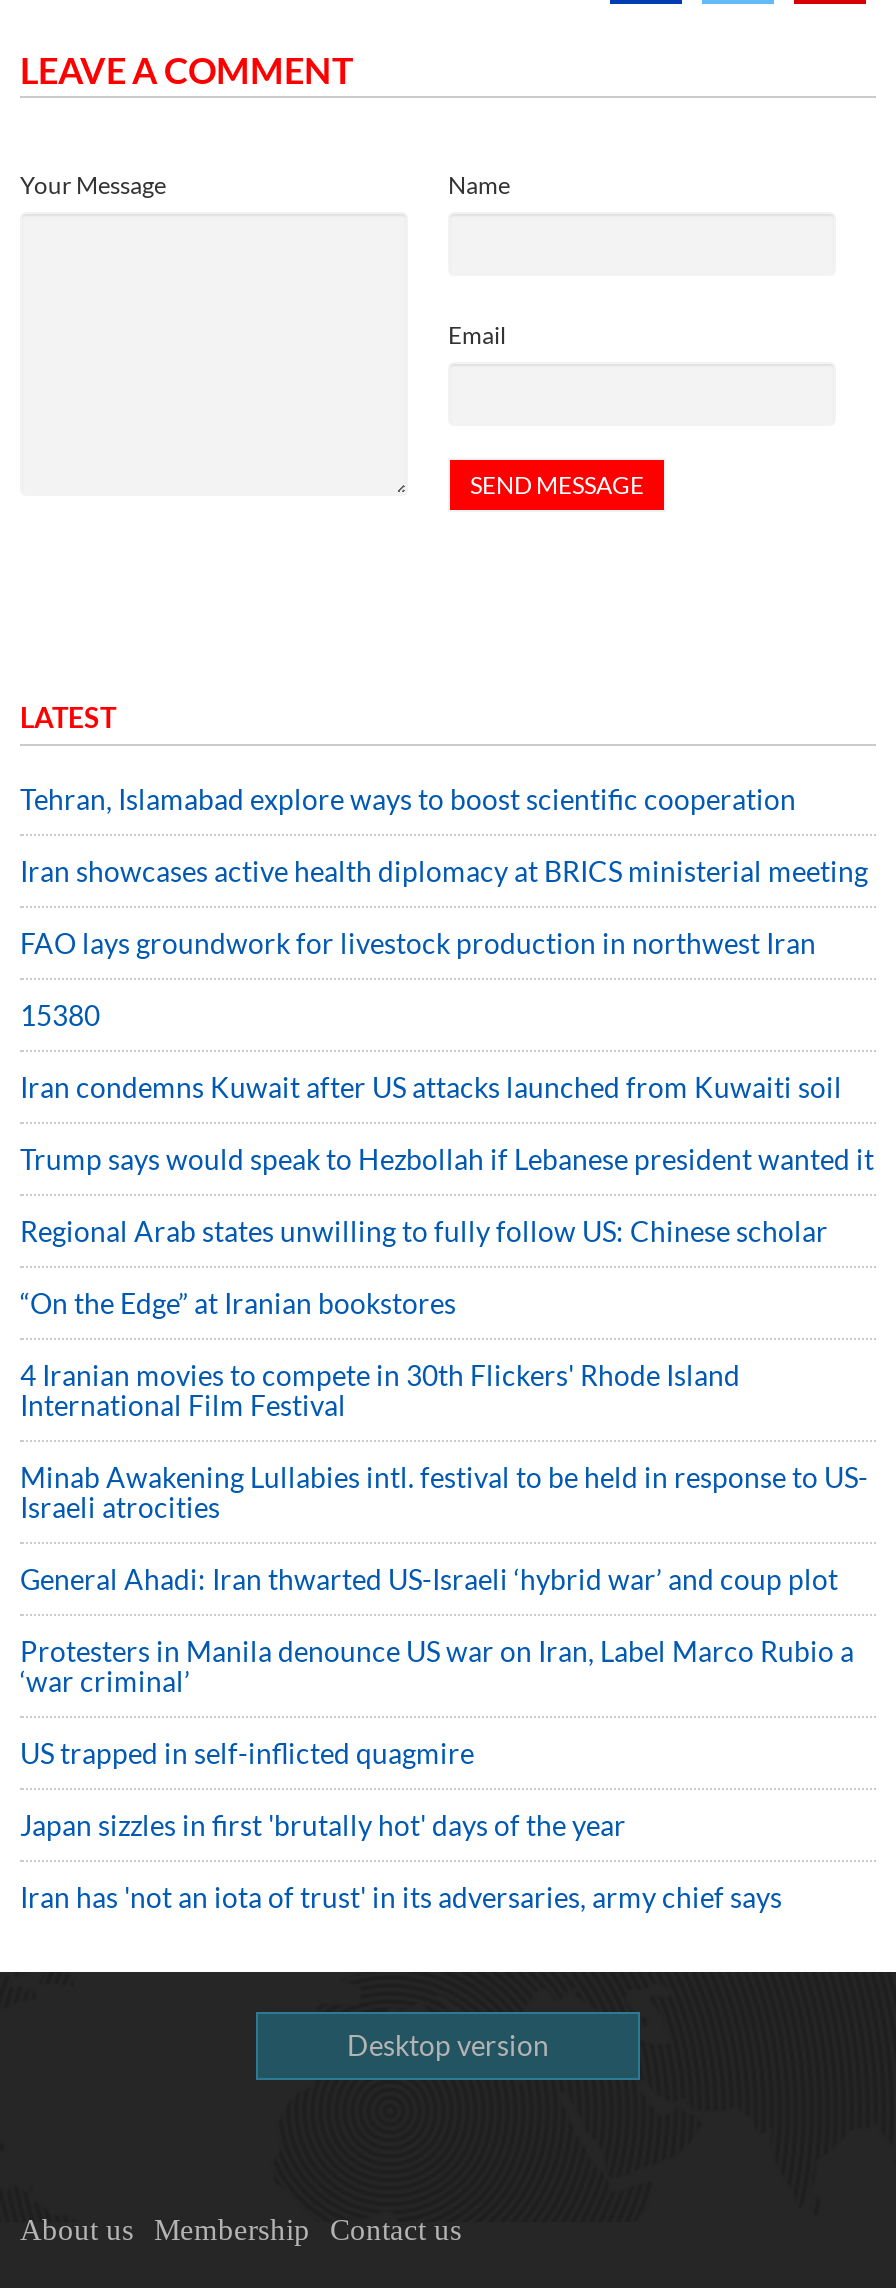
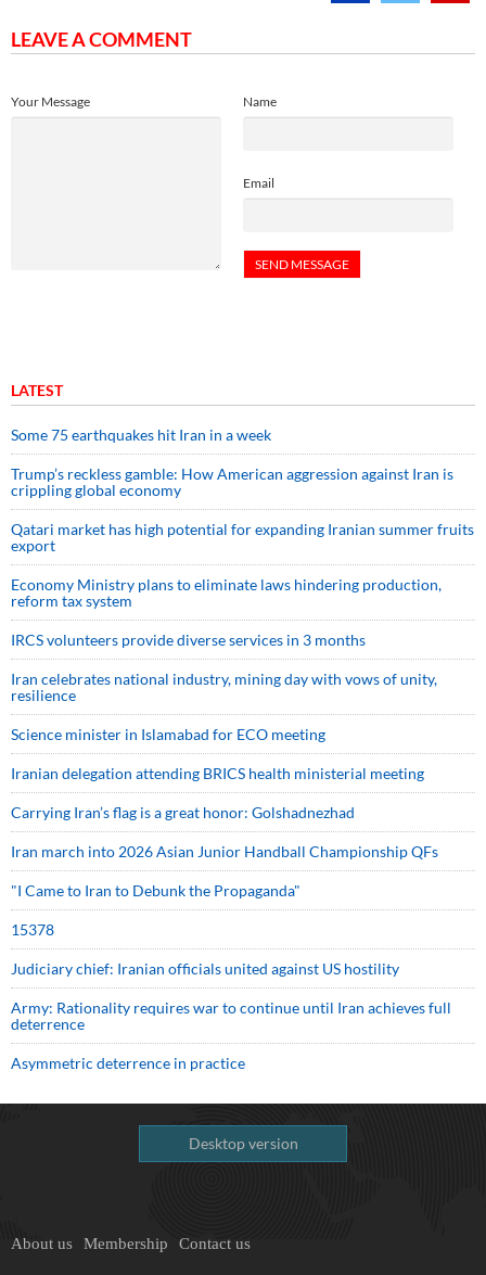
- Tehran, Islamabad explore ways to boost scientific cooperation
+ Some 75 earthquakes hit Iran in a week

- Iran showcases active health diplomacy at BRICS ministerial meeting
+ Trump’s reckless gamble: How American aggression against Iran is
+ crippling global economy

- FAO lays groundwork for livestock production in northwest Iran
+ Qatari market has high potential for expanding Iranian summer fruits
+ export

- 15380
+ Economy Ministry plans to eliminate laws hindering production,
+ reform tax system

- Iran condemns Kuwait after US attacks launched from Kuwaiti soil
+ IRCS volunteers provide diverse services in 3 months

- Trump says would speak to Hezbollah if Lebanese president wanted it
+ Iran celebrates national industry, mining day with vows of unity,
+ resilience

- Regional Arab states unwilling to fully follow US: Chinese scholar
+ Science minister in Islamabad for ECO meeting

- “On the Edge” at Iranian bookstores
+ Iranian delegation attending BRICS health ministerial meeting

- 4 Iranian movies to compete in 30th Flickers' Rhode Island
- International Film Festival
+ Carrying Iran’s flag is a great honor: Golshadnezhad

- Minab Awakening Lullabies intl. festival to be held in response to US-
- Israeli atrocities
+ Iran march into 2026 Asian Junior Handball Championship QFs

- General Ahadi: Iran thwarted US-Israeli ‘hybrid war’ and coup plot
+ "I Came to Iran to Debunk the Propaganda"

- Protesters in Manila denounce US war on Iran, Label Marco Rubio a
- ‘war criminal’
+ 15378

- US trapped in self-inflicted quagmire
+ Judiciary chief: Iranian officials united against US hostility

- Japan sizzles in first 'brutally hot' days of the year
+ Army: Rationality requires war to continue until Iran achieves full
+ deterrence

- Iran has 'not an iota of trust' in its adversaries, army chief says
+ Asymmetric deterrence in practice
